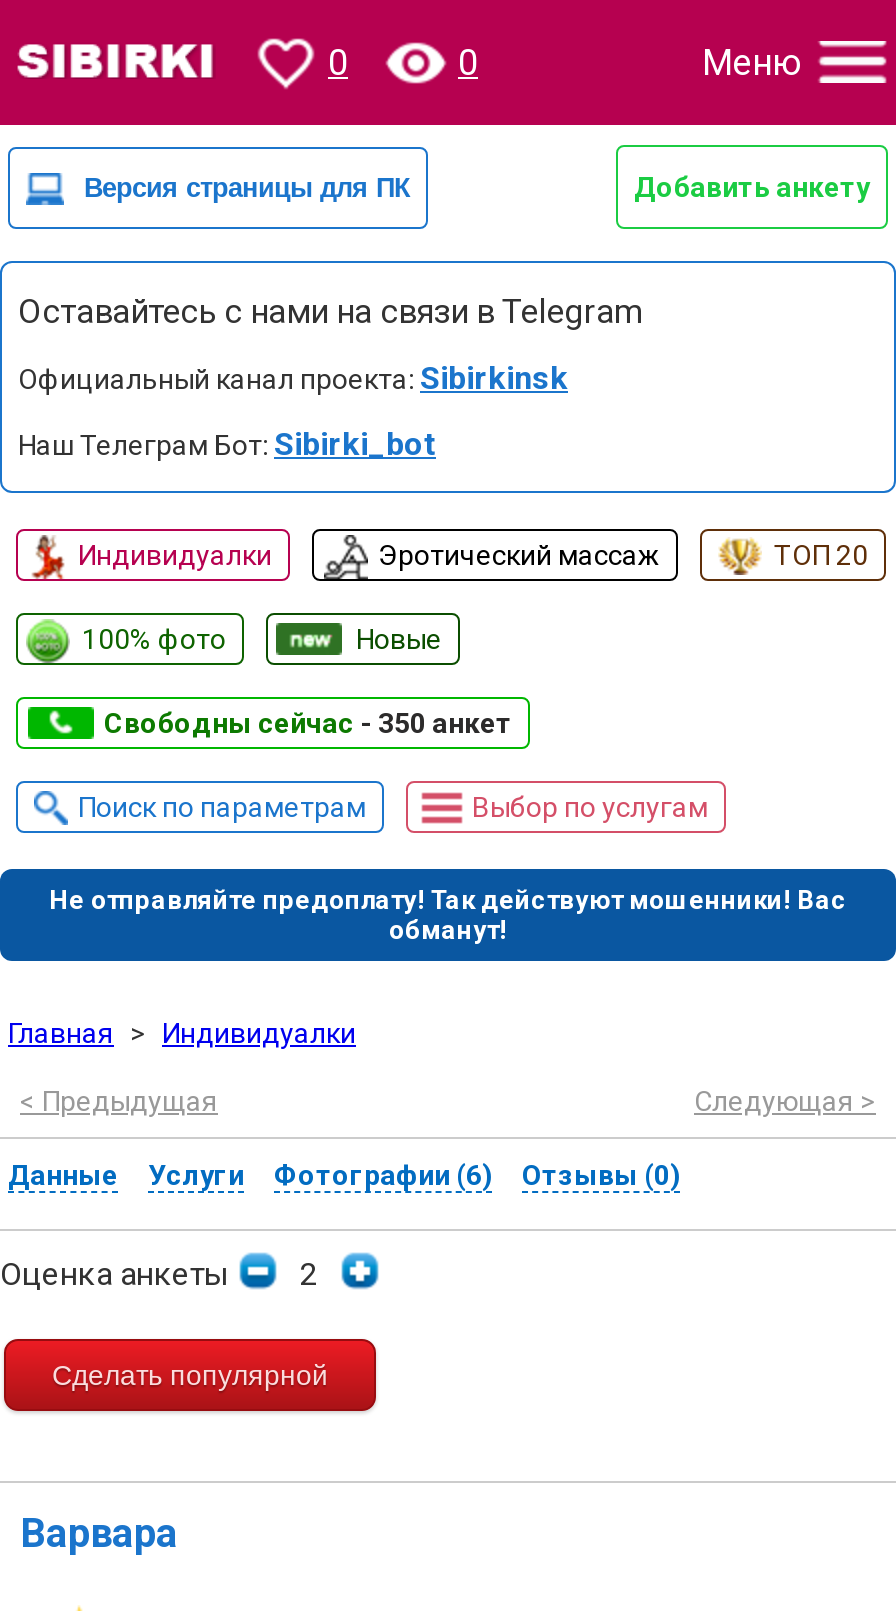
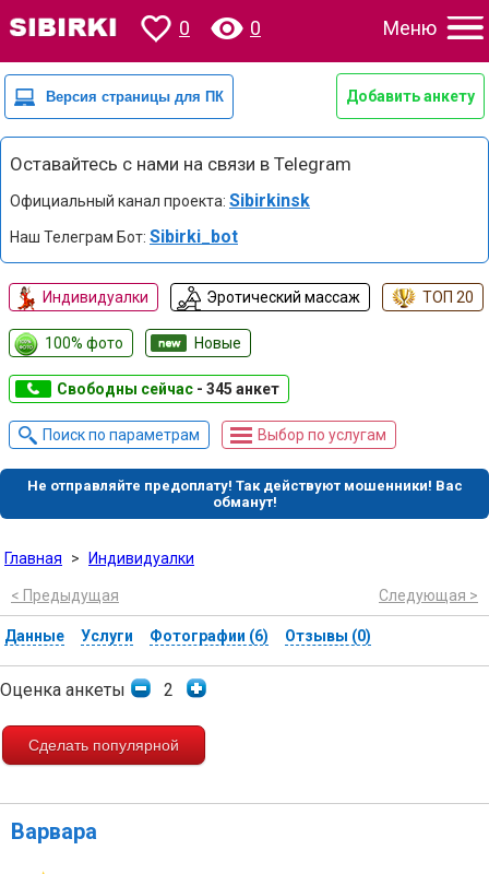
- Свободны сейчас - 350 анкет
+ Свободны сейчас - 345 анкет
